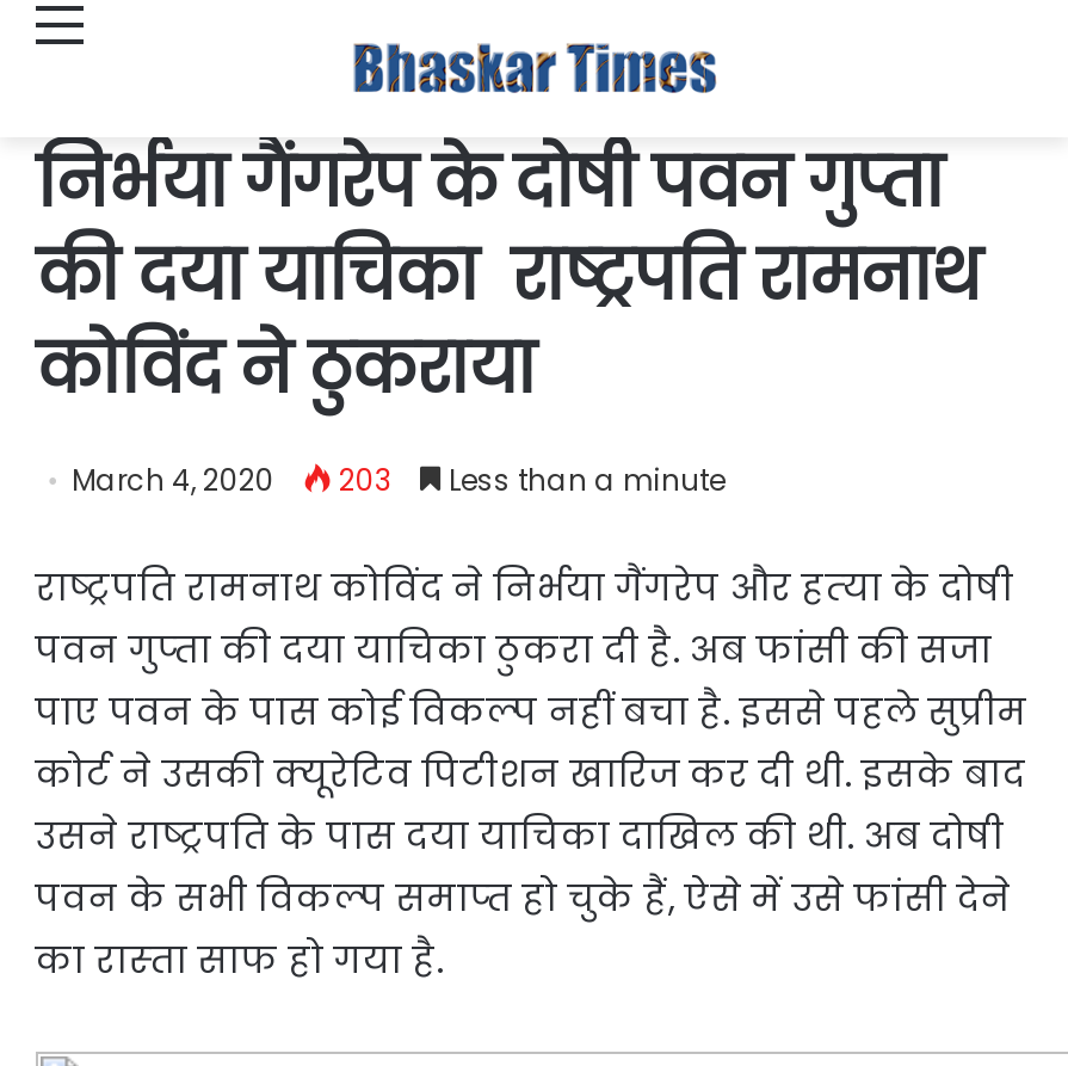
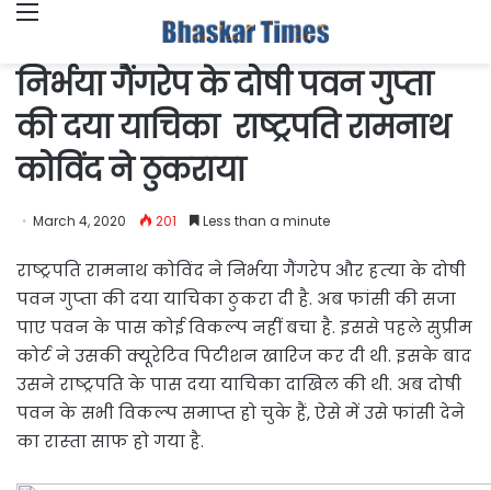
- March 4, 2020 203 Less than a minute
+ March 4, 2020 201 Less than a minute
